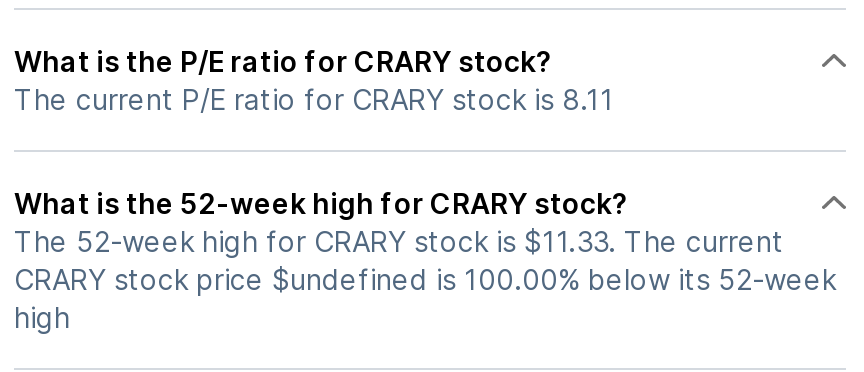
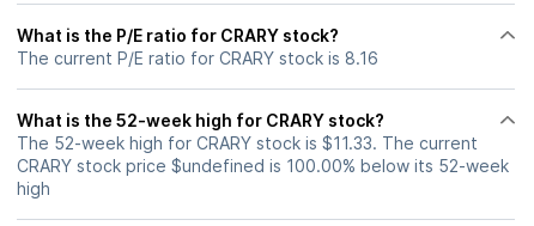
- The current P/E ratio for CRARY stock is 8.11
+ The current P/E ratio for CRARY stock is 8.16
